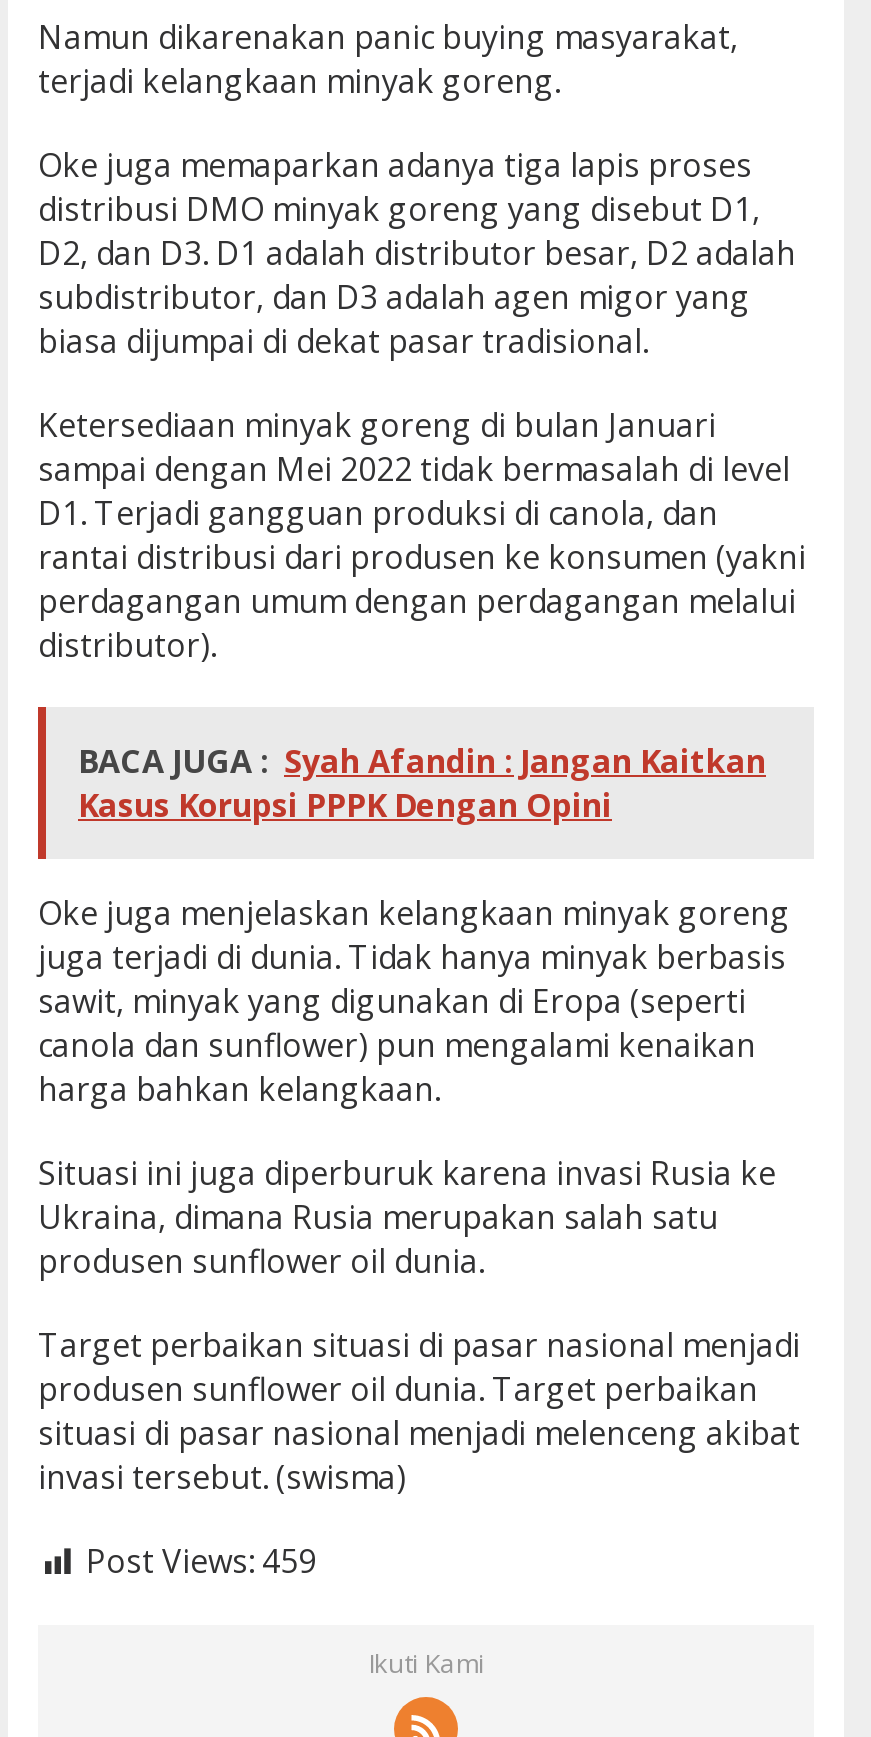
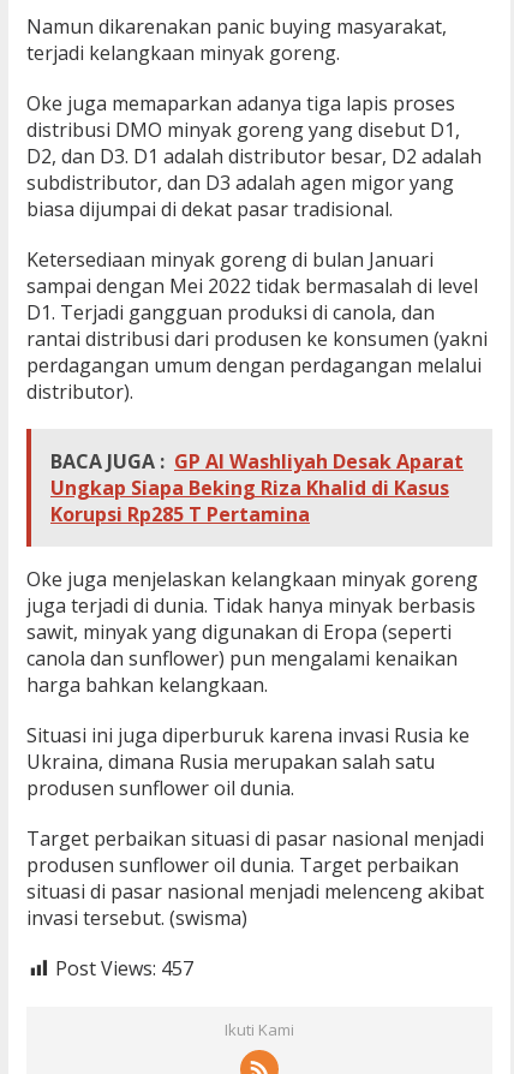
- BACA JUGA : Syah Afandin : Jangan Kaitkan
- Kasus Korupsi PPPK Dengan Opini
+ BACA JUGA : GP Al Washliyah Desak Aparat
+ Ungkap Siapa Beking Riza Khalid di Kasus
+ Korupsi Rp285 T Pertamina

- Post Views: 459
+ Post Views: 457
